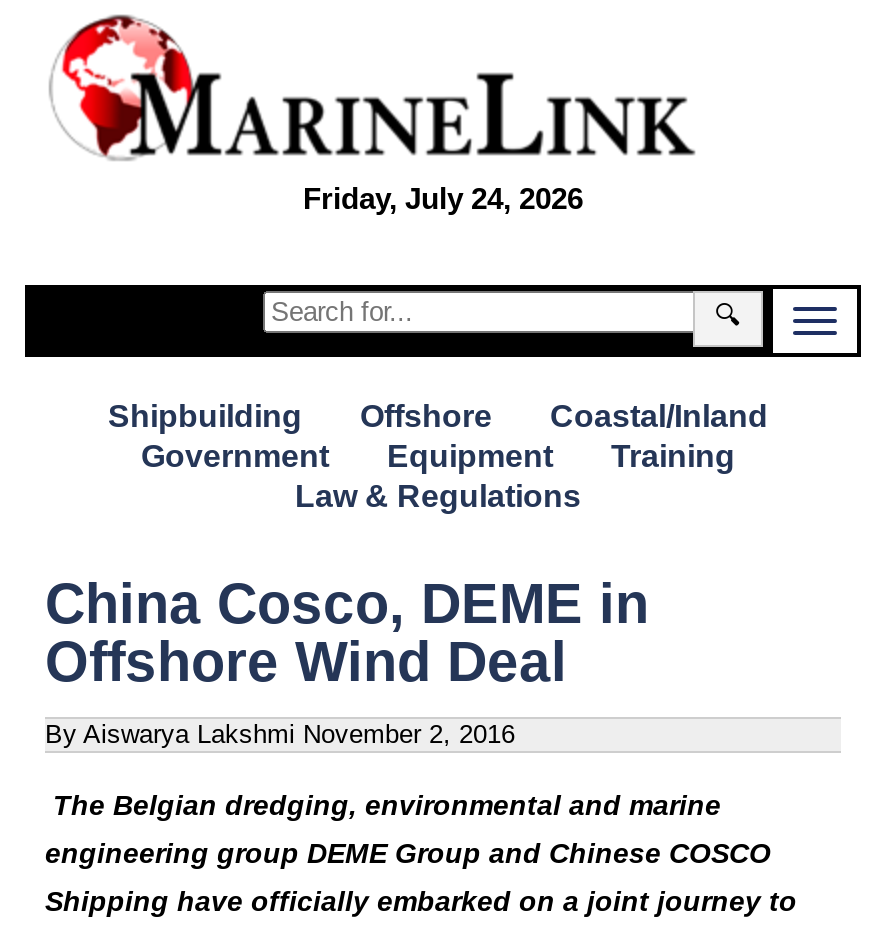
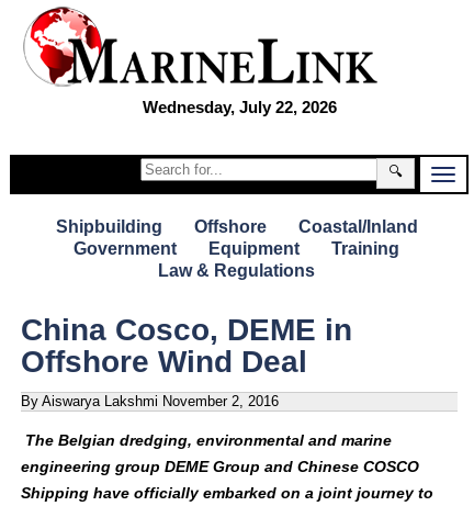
- Friday, July 24, 2026
+ Wednesday, July 22, 2026
